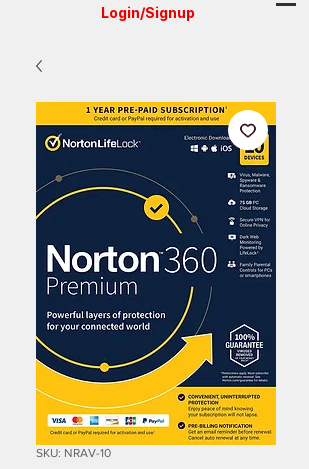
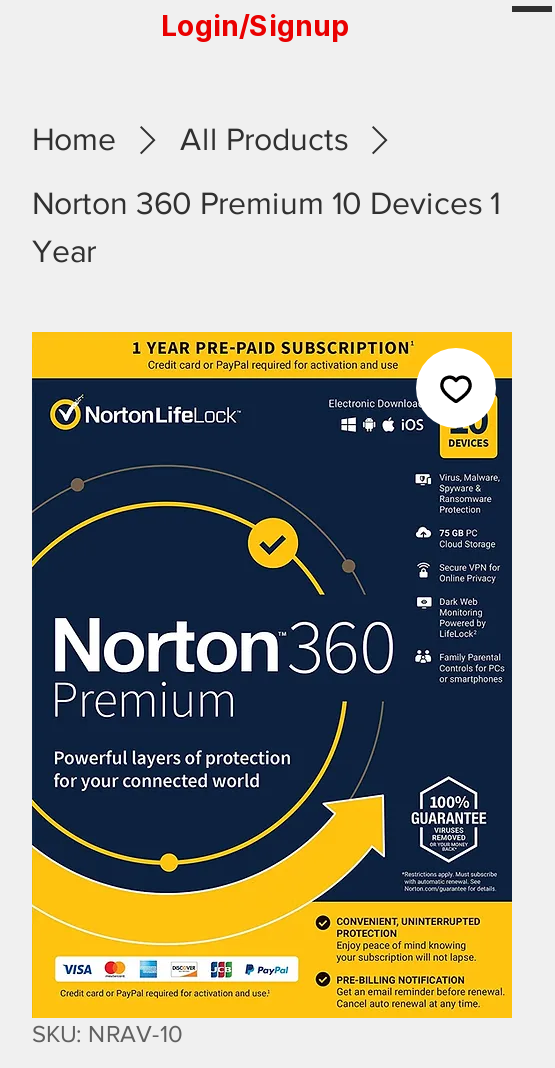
+ Home
+ All Products
+ Norton 360 Premium 10 Devices 1
+ Year
